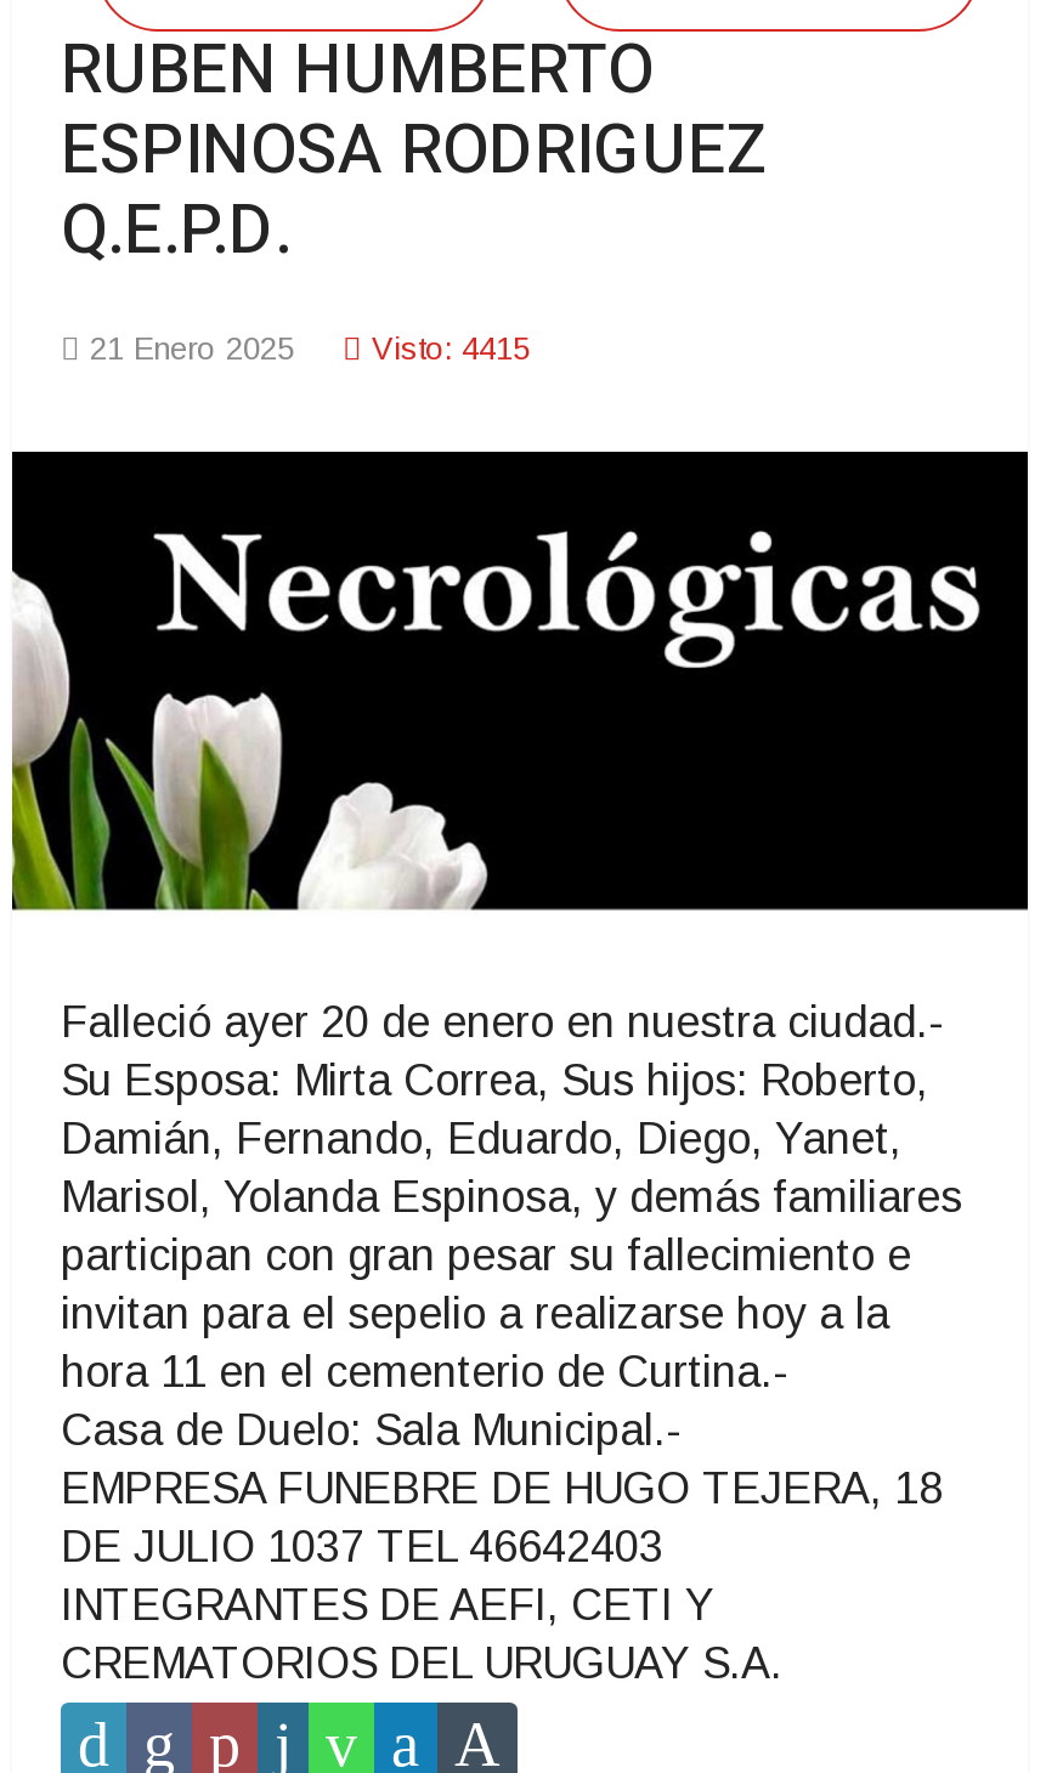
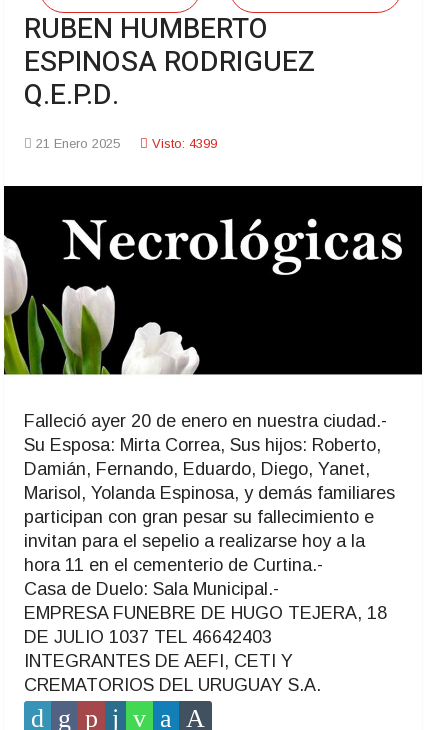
- Visto: 4415
+ Visto: 4399
